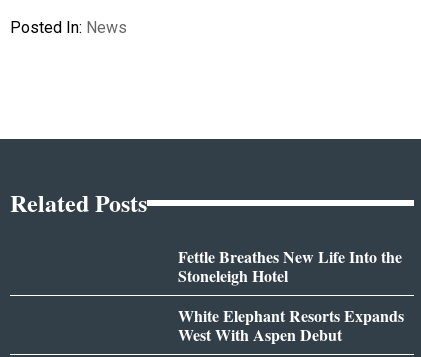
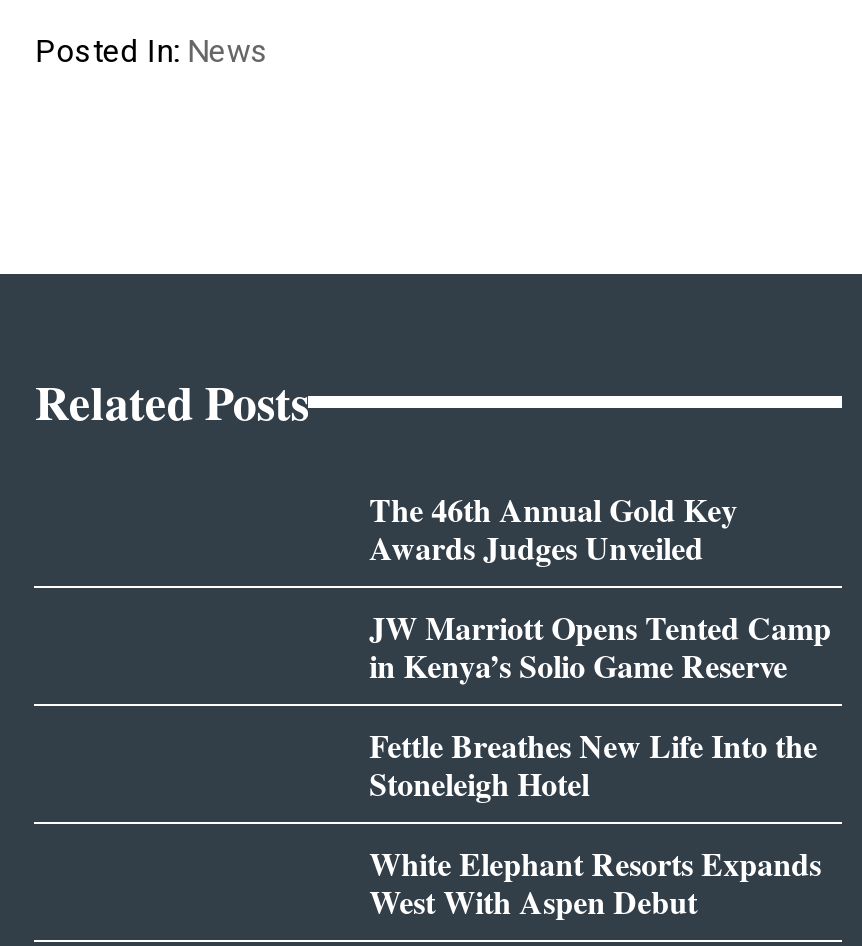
+ The 46th Annual Gold Key
+ Awards Judges Unveiled
+ JW Marriott Opens Tented Camp
+ in Kenya’s Solio Game Reserve
